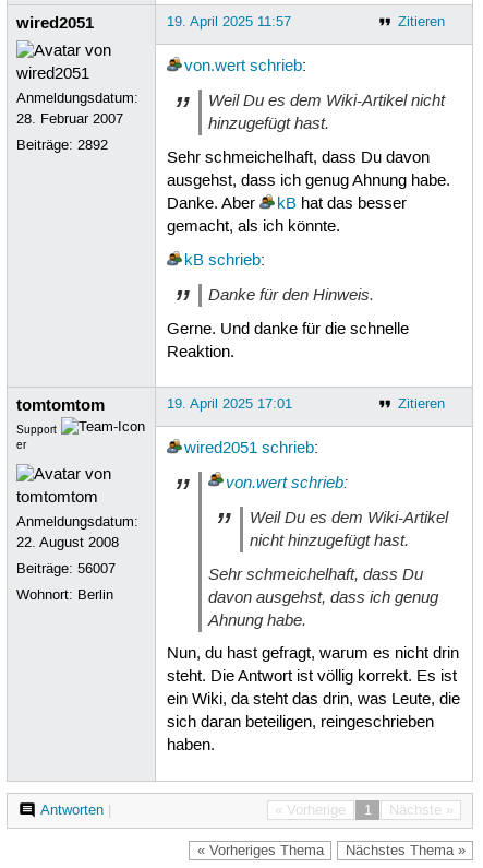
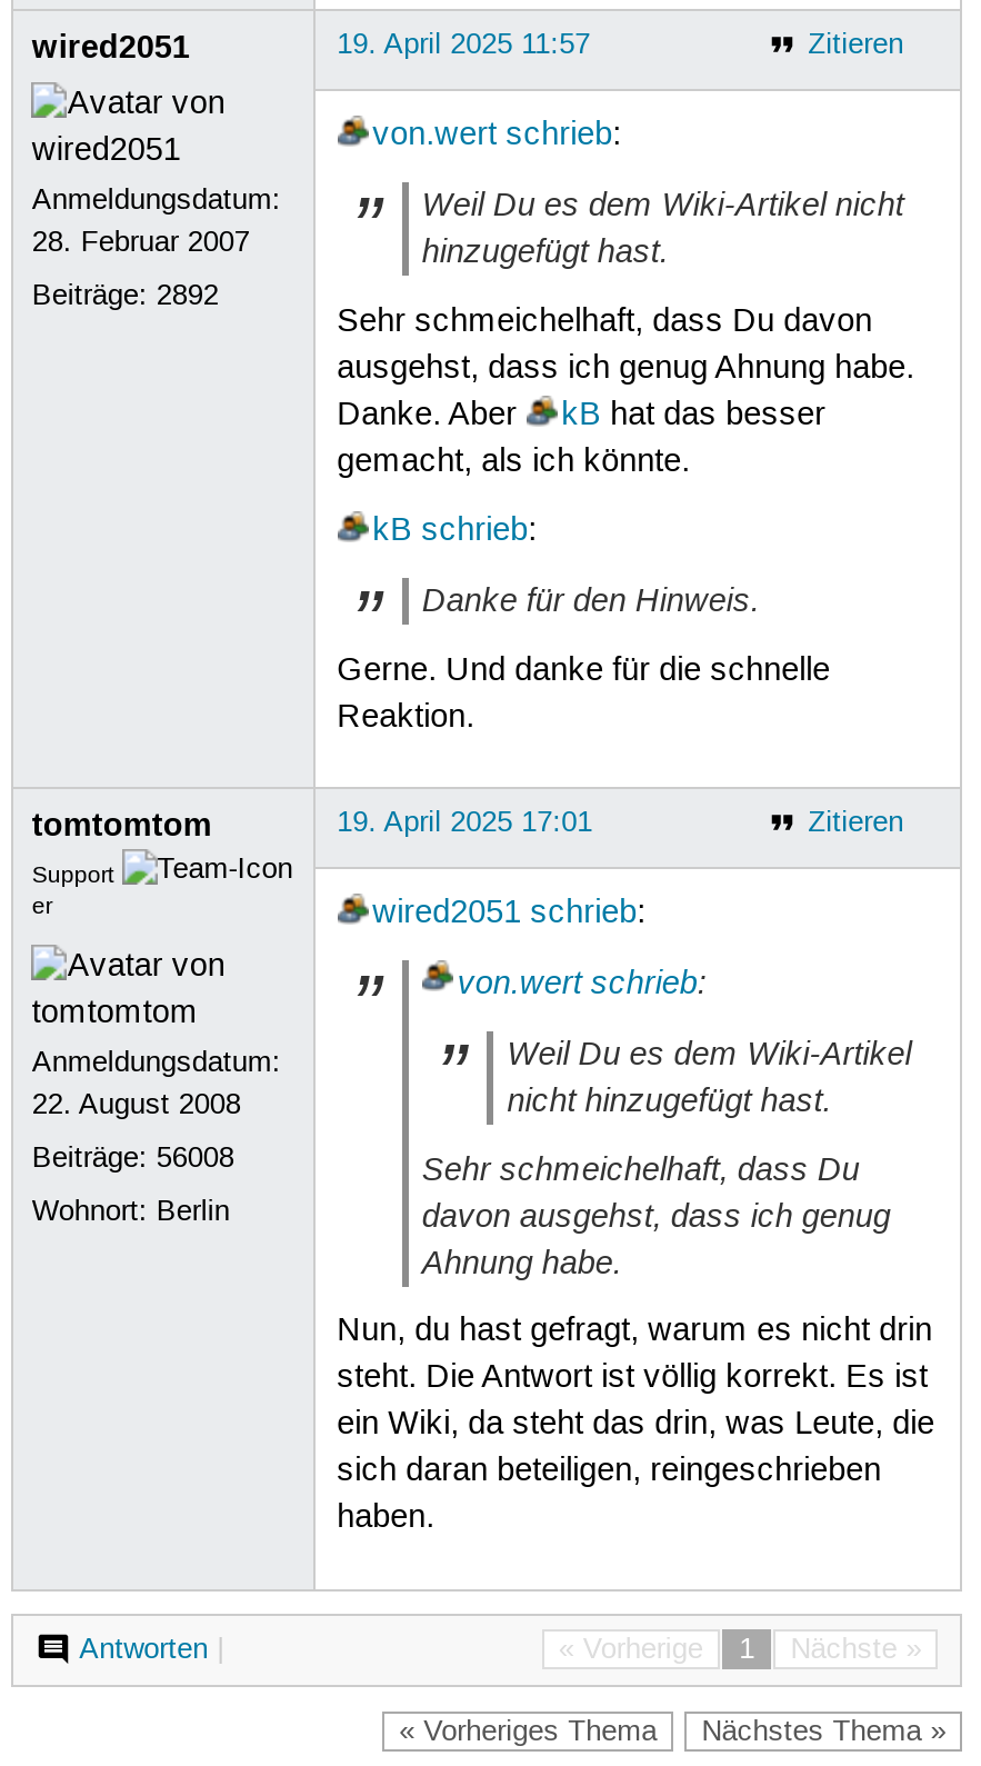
- Beiträge: 56007
+ Beiträge: 56008
